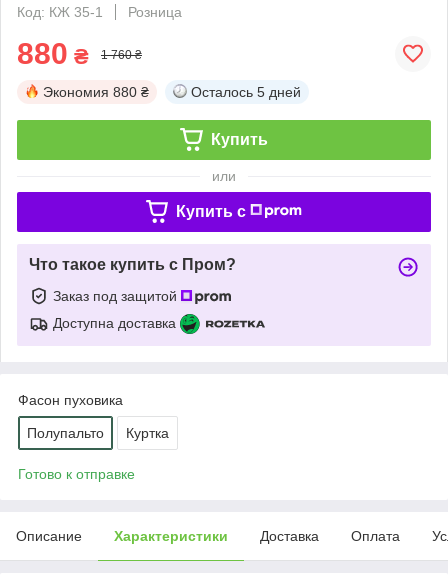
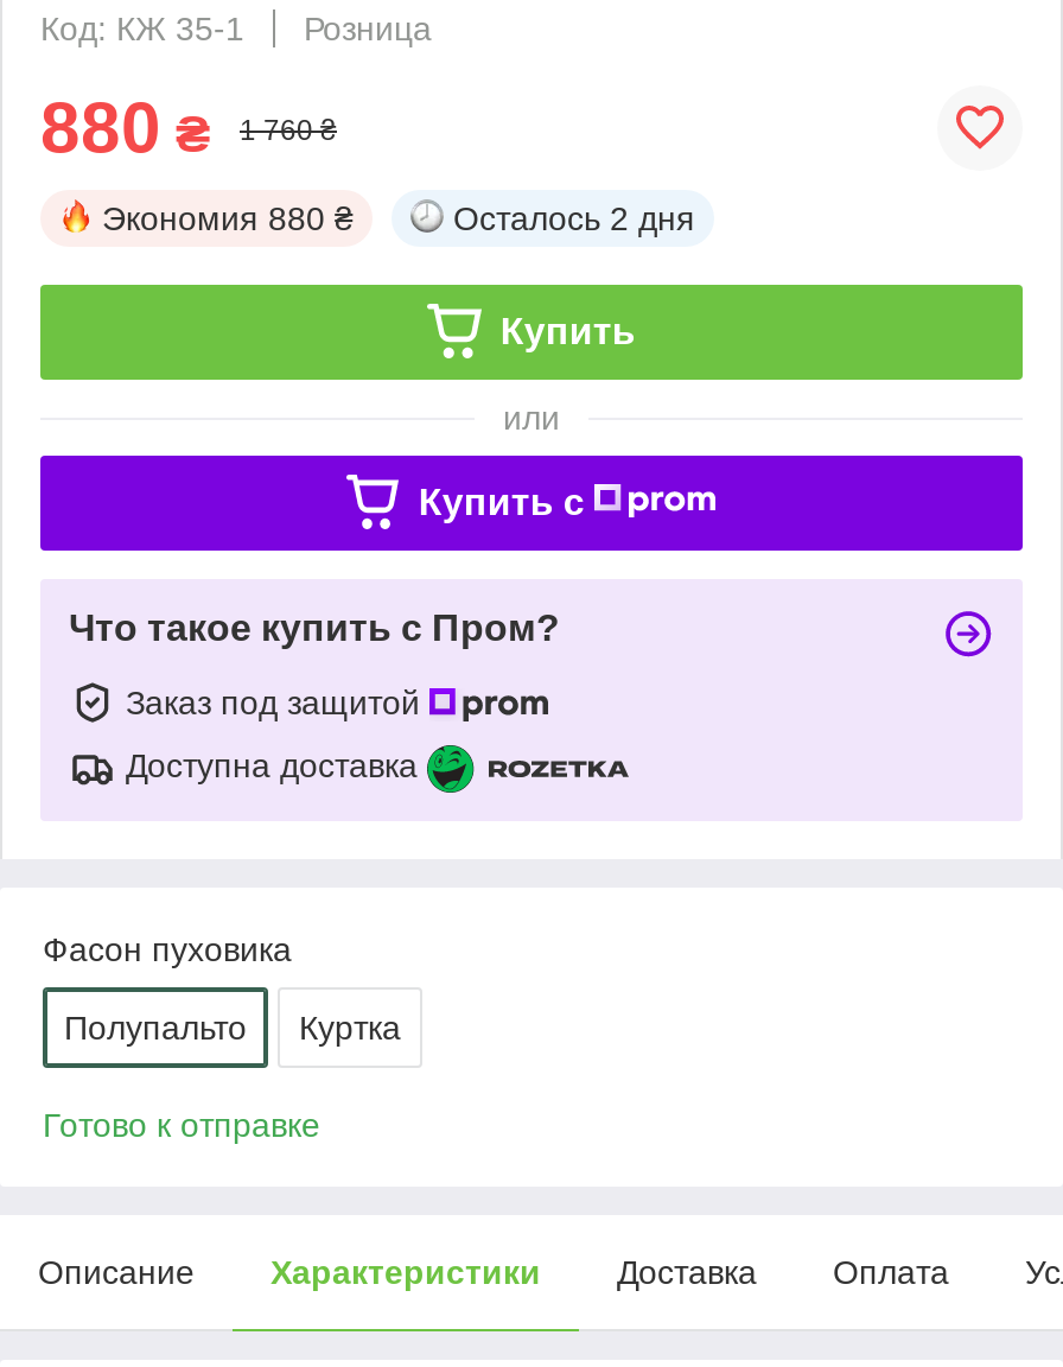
- Осталось 5 дней
+ Осталось 2 дня
